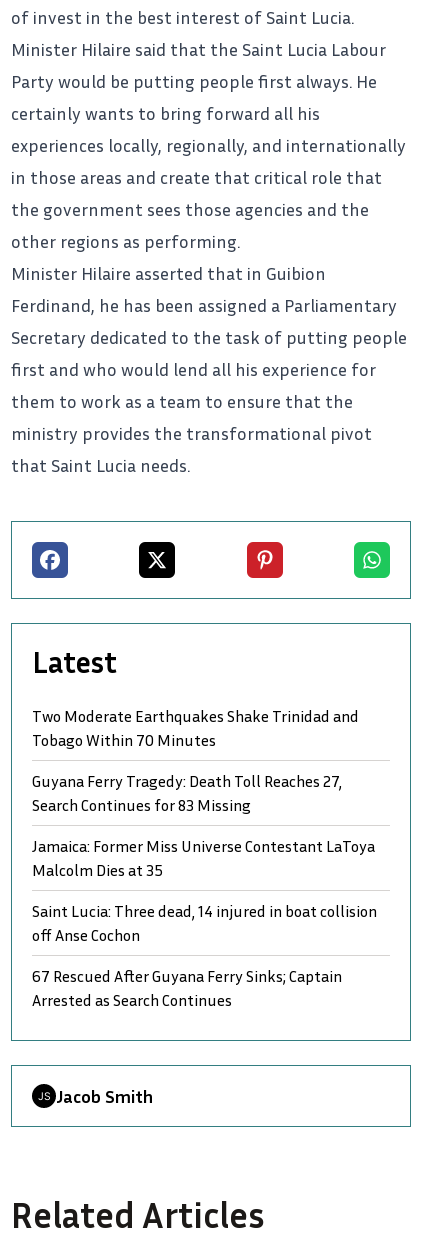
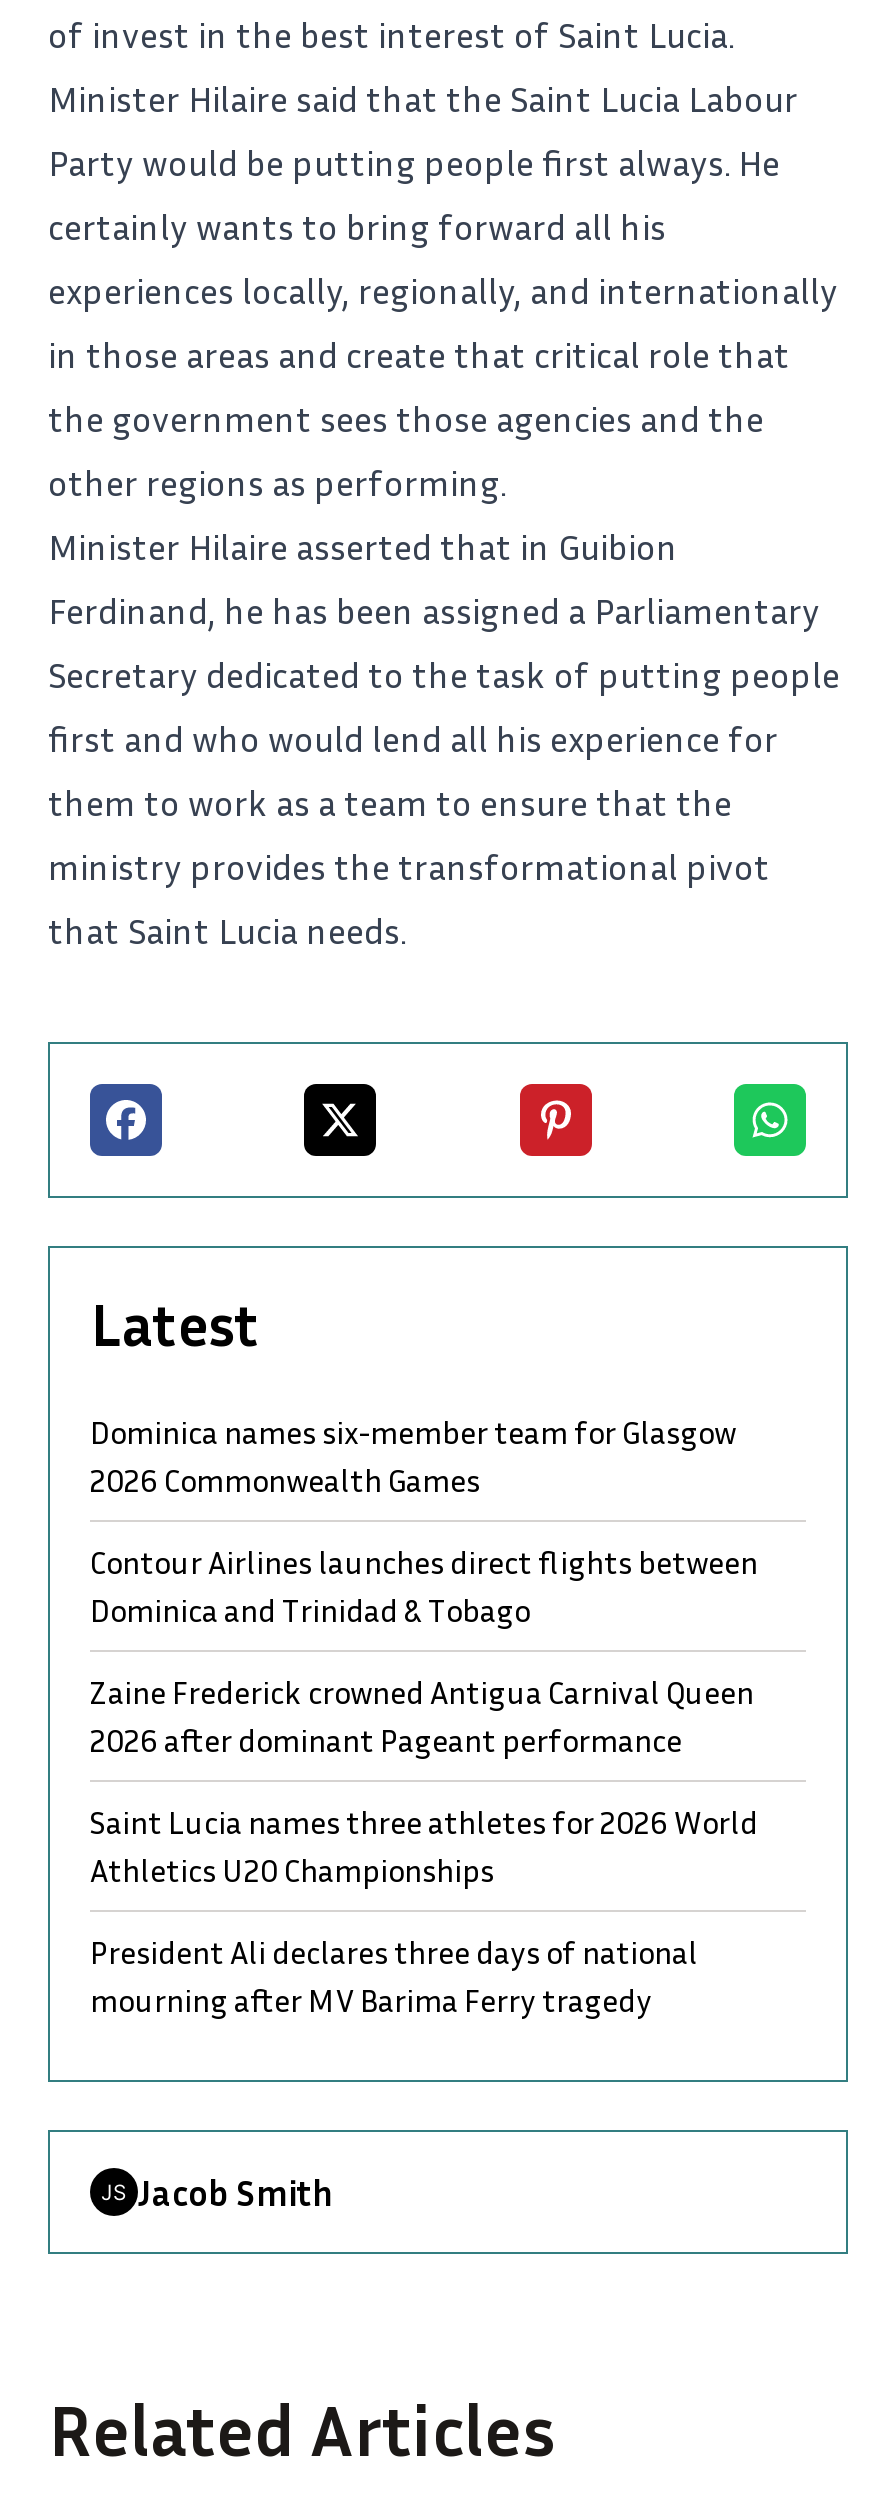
- Two Moderate Earthquakes Shake Trinidad and
- Tobago Within 70 Minutes
+ Dominica names six-member team for Glasgow
+ 2026 Commonwealth Games

- Guyana Ferry Tragedy: Death Toll Reaches 27,
- Search Continues for 83 Missing
+ Contour Airlines launches direct flights between
+ Dominica and Trinidad & Tobago

- Jamaica: Former Miss Universe Contestant LaToya
- Malcolm Dies at 35
+ Zaine Frederick crowned Antigua Carnival Queen
+ 2026 after dominant Pageant performance

- Saint Lucia: Three dead, 14 injured in boat collision
- off Anse Cochon
+ Saint Lucia names three athletes for 2026 World
+ Athletics U20 Championships

- 67 Rescued After Guyana Ferry Sinks; Captain
- Arrested as Search Continues
+ President Ali declares three days of national
+ mourning after MV Barima Ferry tragedy
